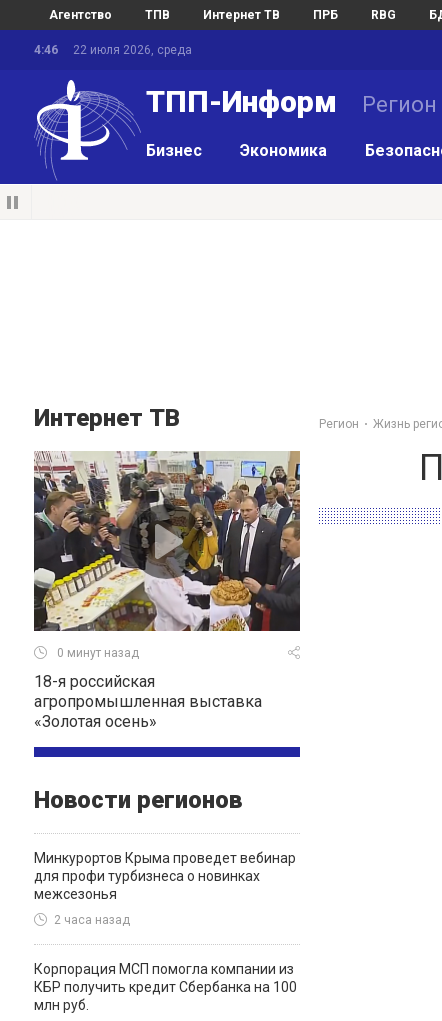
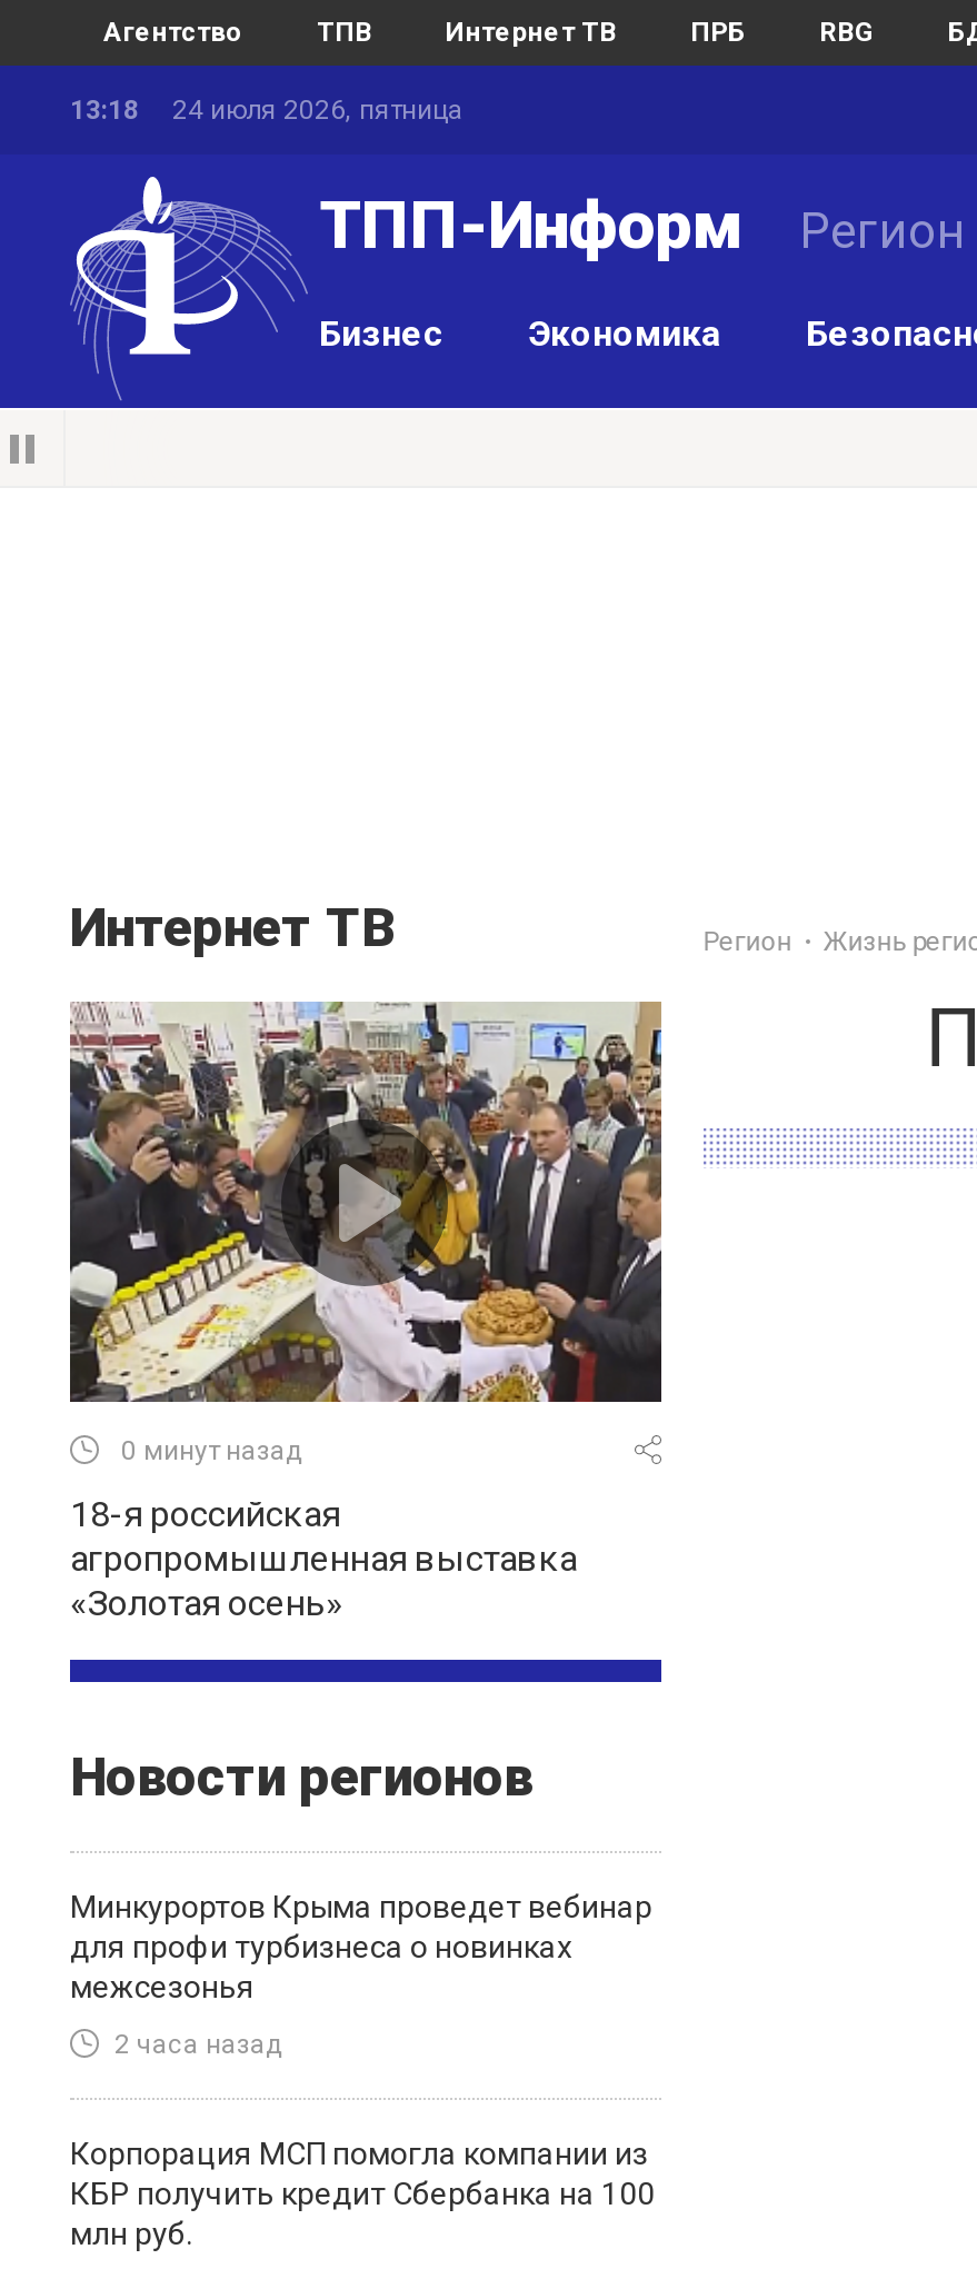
- 4:46
+ 13:18

- 22 июля 2026, среда
+ 24 июля 2026, пятница
